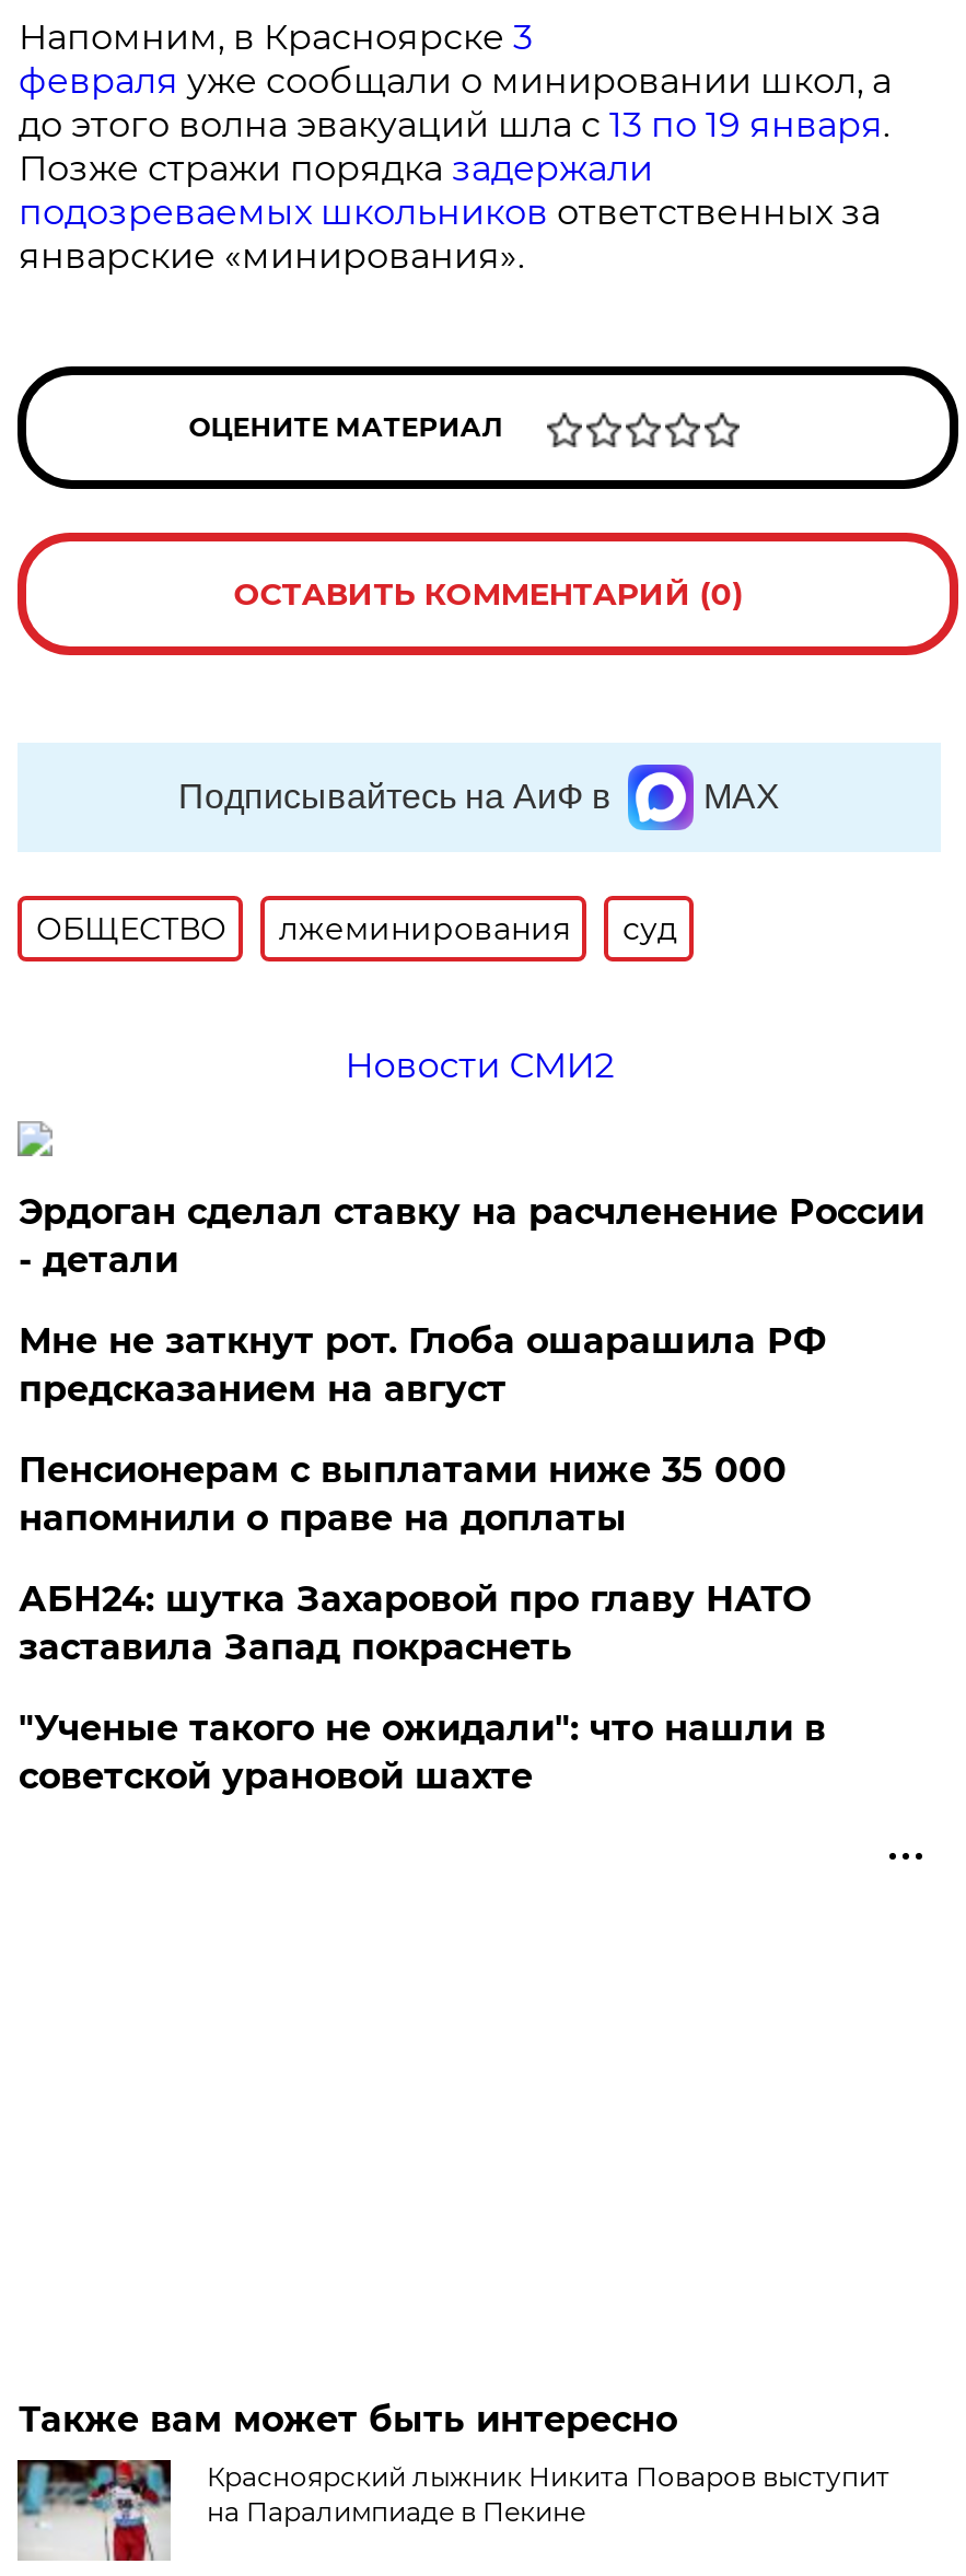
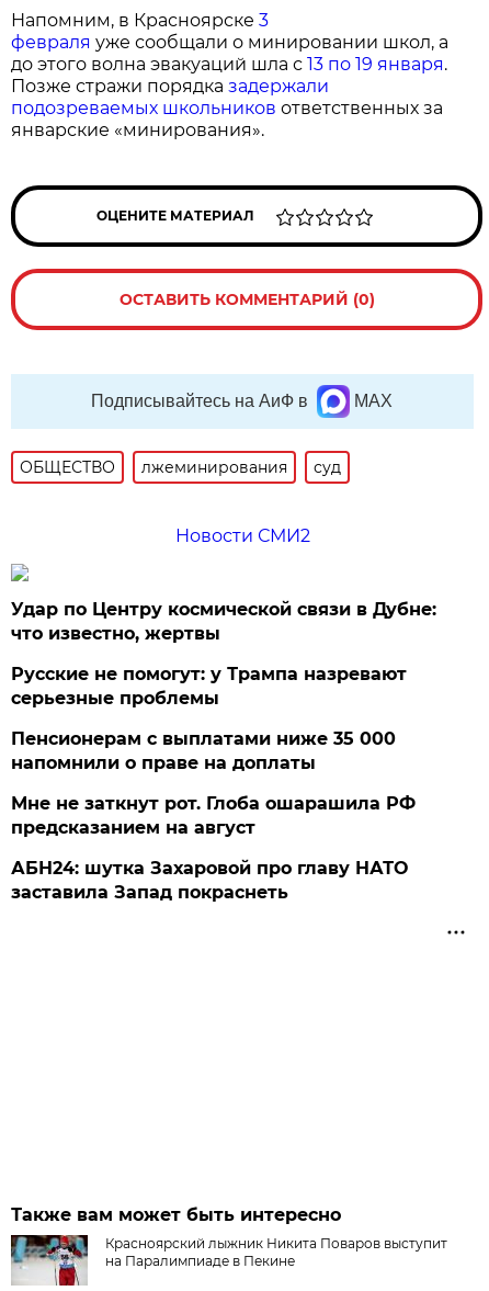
+ Русские не помогут: у Трампа назревают
+ серьезные проблемы

- Эрдоган сделал ставку на расчленение России
- - детали
+ Удар по Центру космической связи в Дубне:
+ что известно, жертвы

moved down: Мне не заткнут рот. Глоба ошарашила РФ | предсказанием на август

moved down: АБН24: шутка Захаровой про главу НАТО | заставила Запад покраснеть

- "Ученые такого не ожидали": что нашли в
- советской урановой шахте
